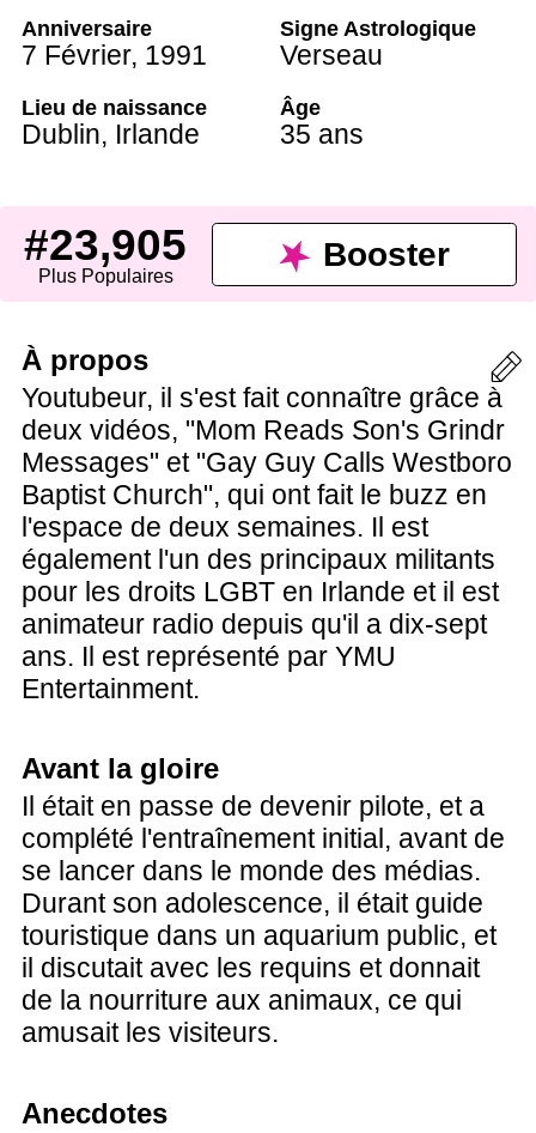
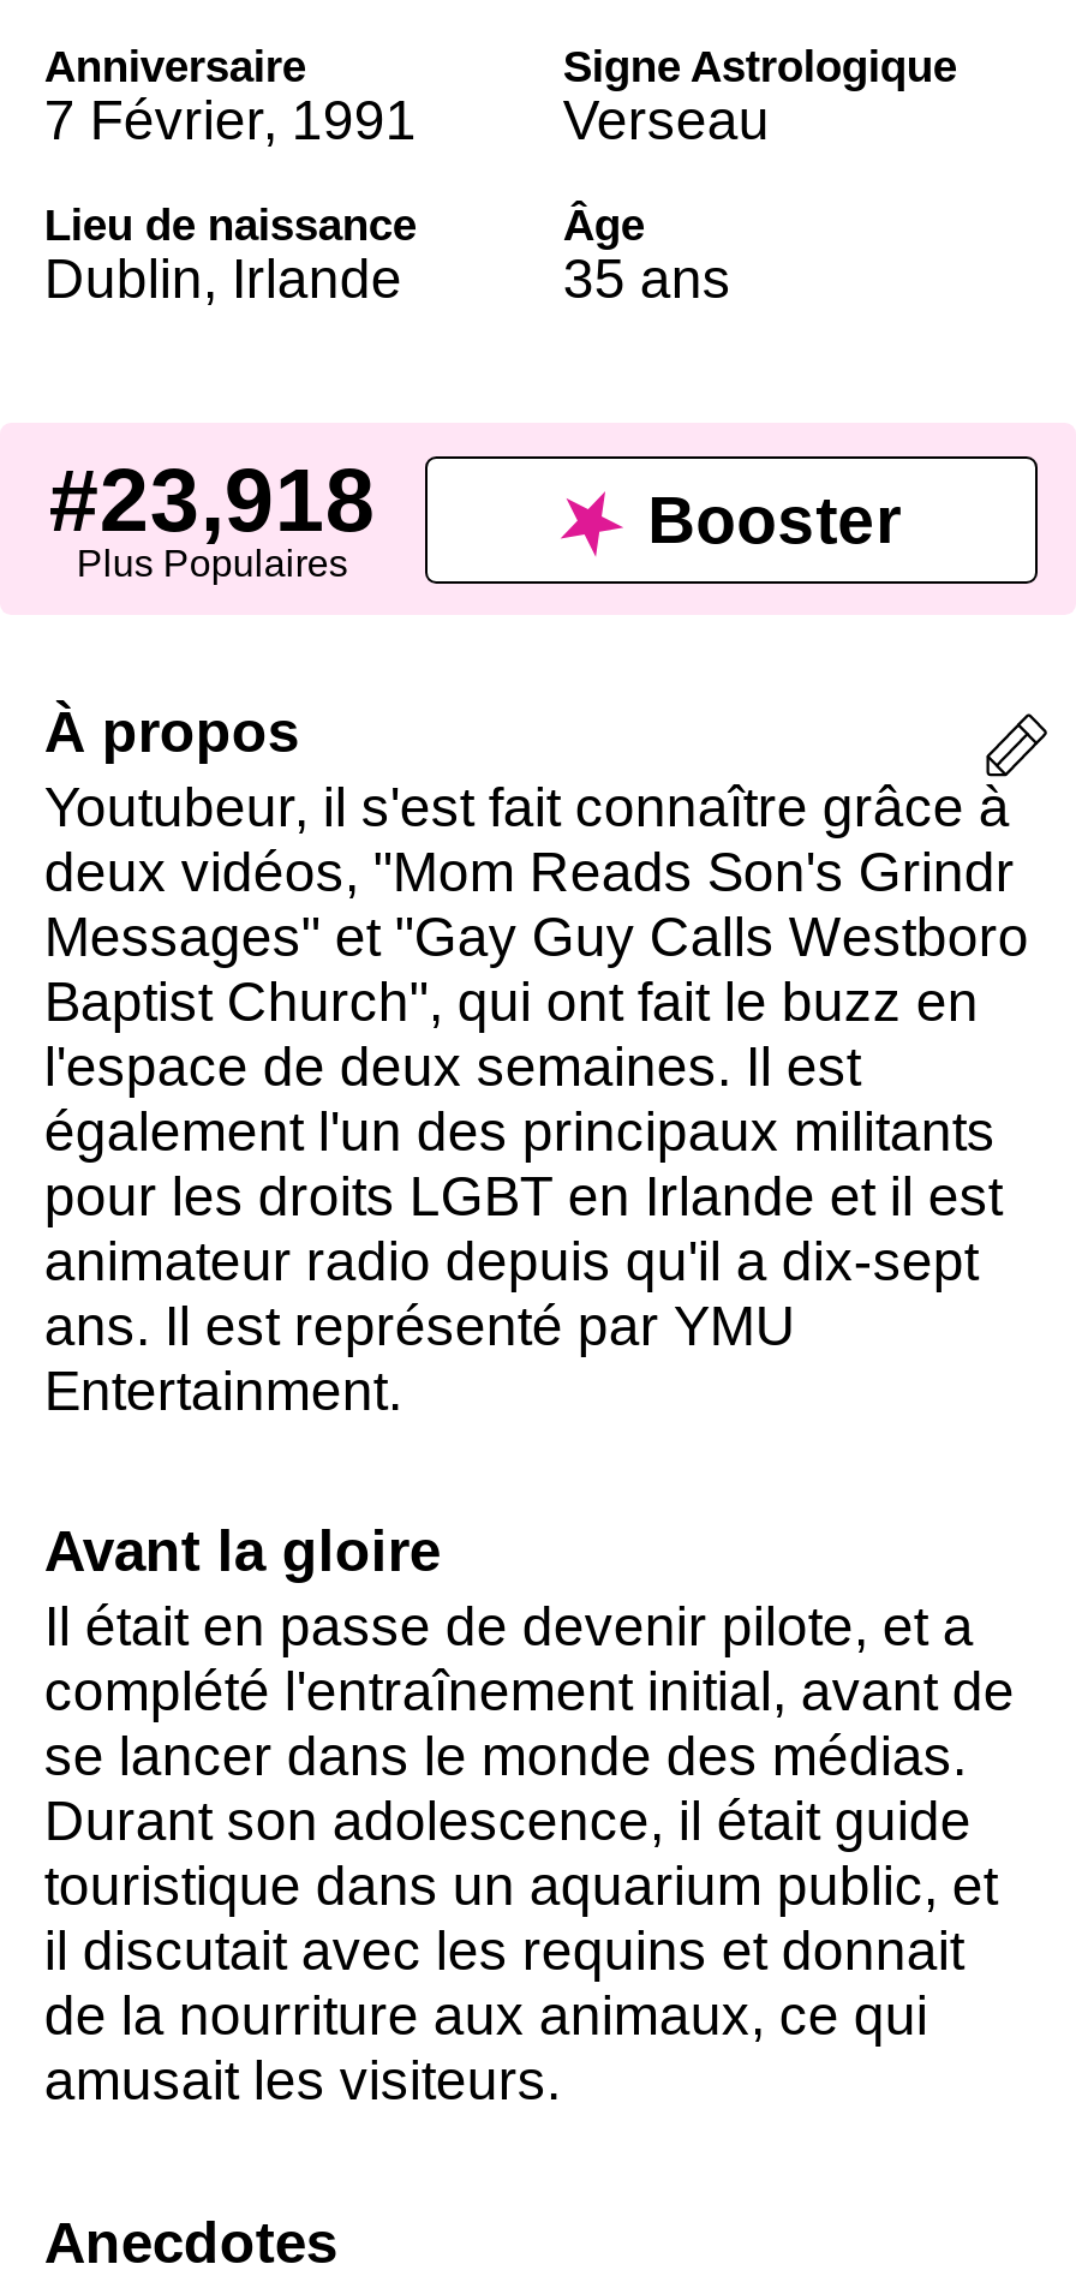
- #23,905
+ #23,918
